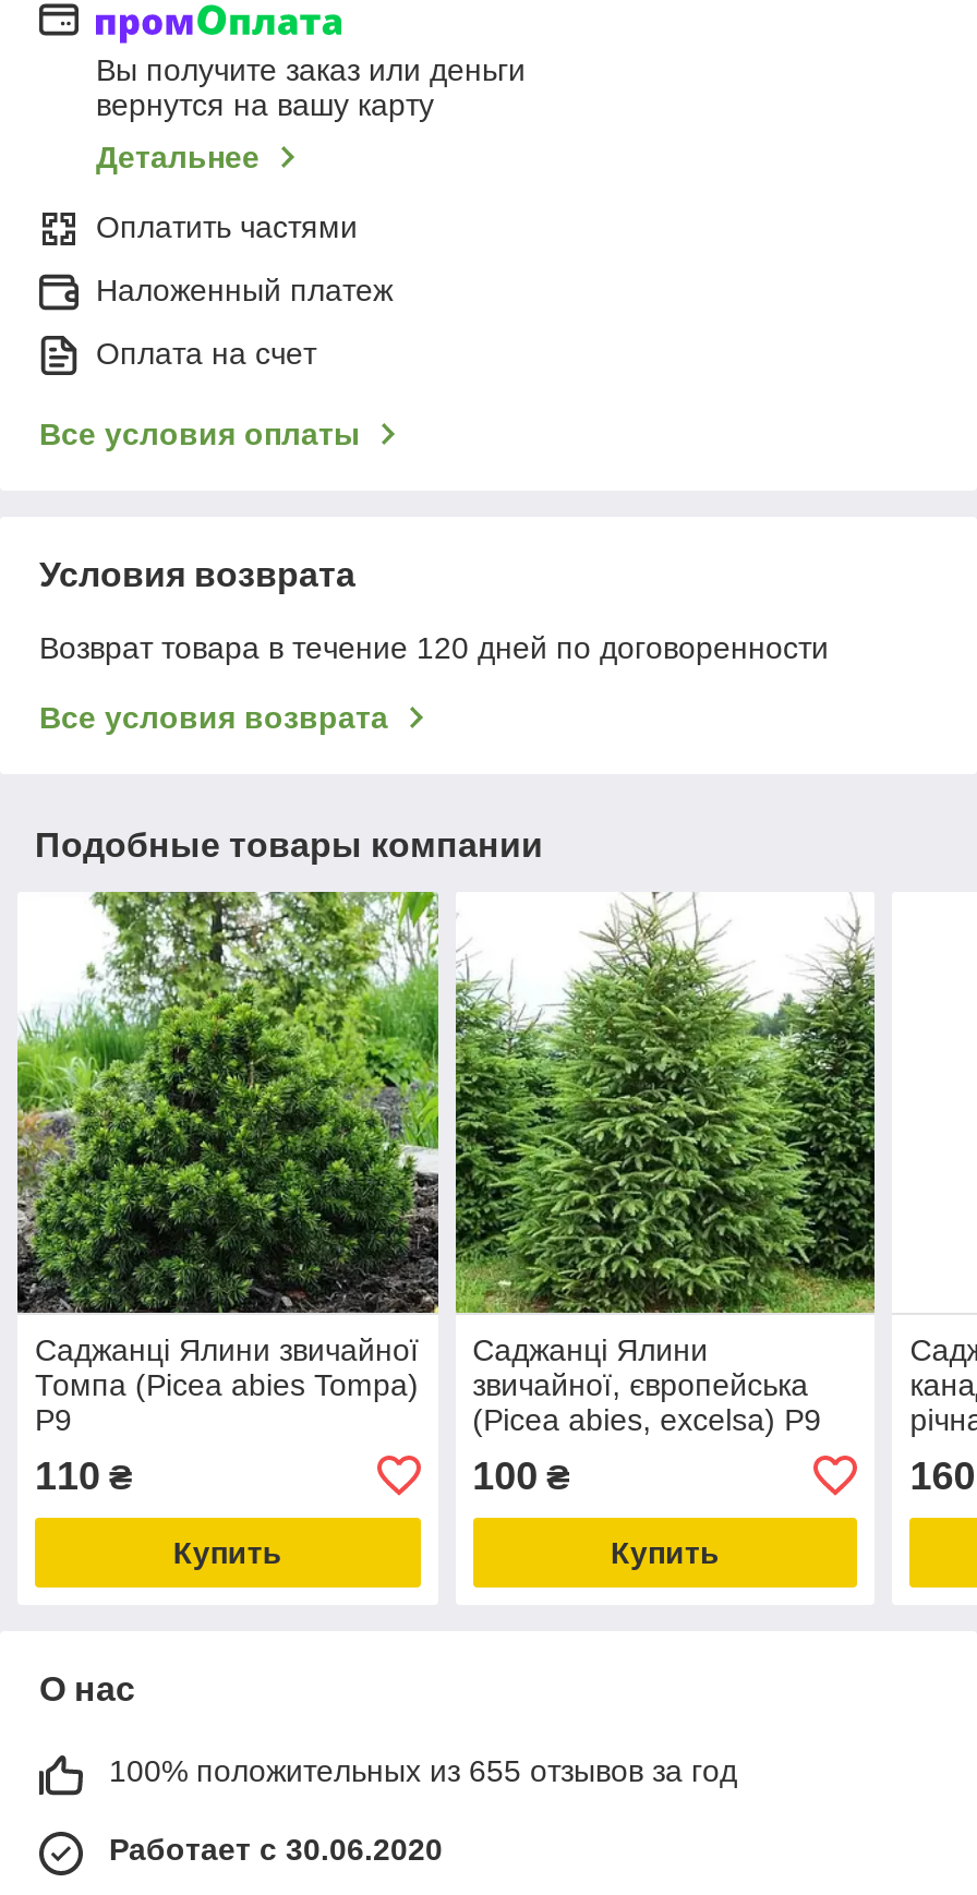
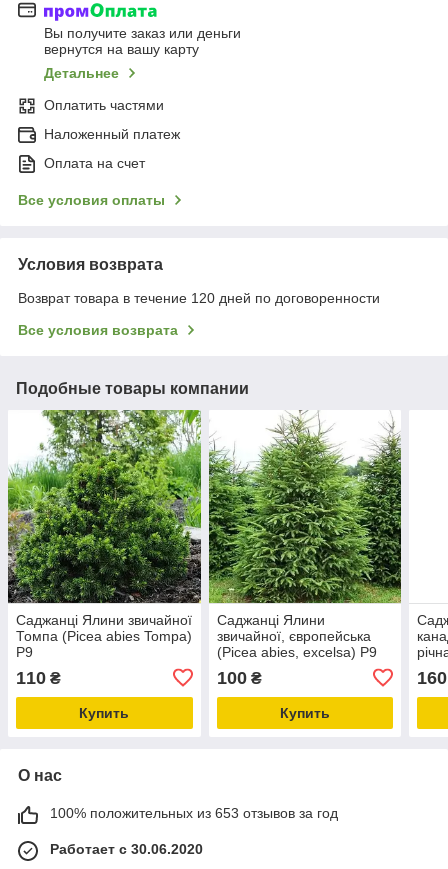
- 100% положительных из 655 отзывов за год
+ 100% положительных из 653 отзывов за год
